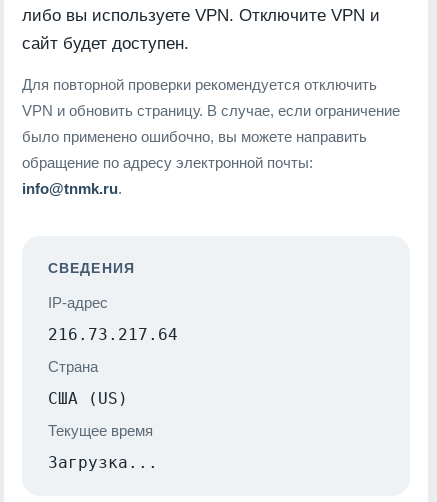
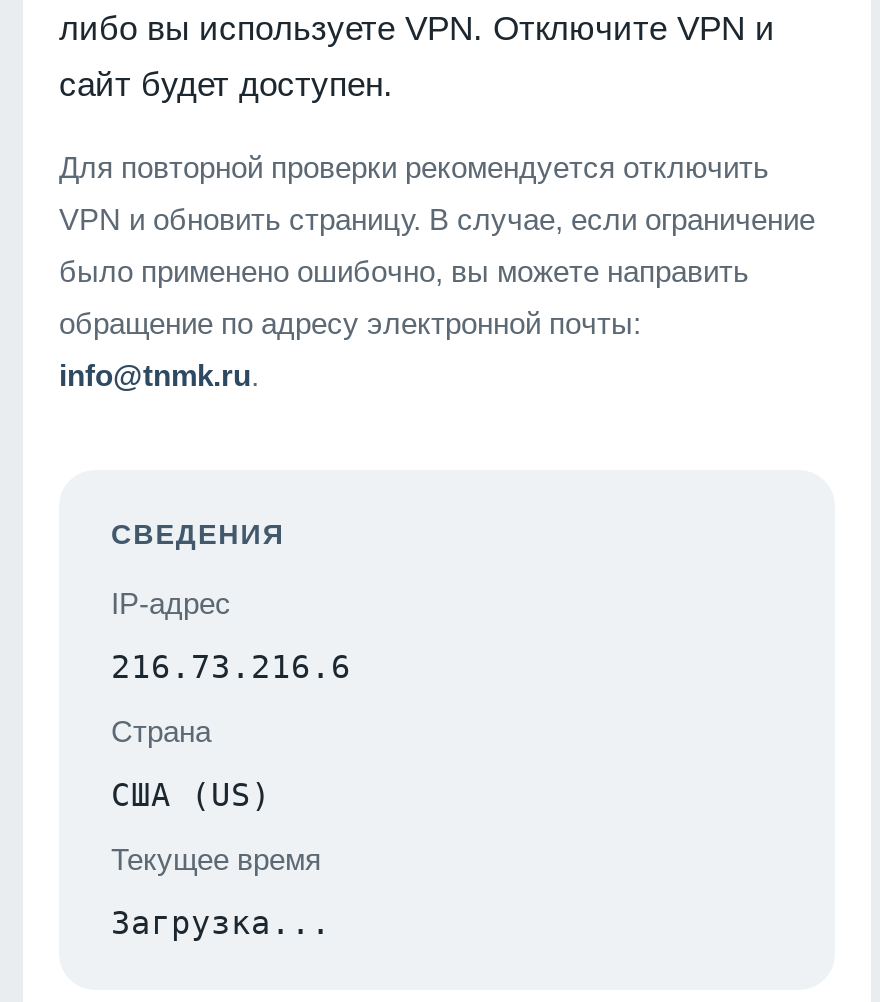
- 216.73.217.64
+ 216.73.216.6
